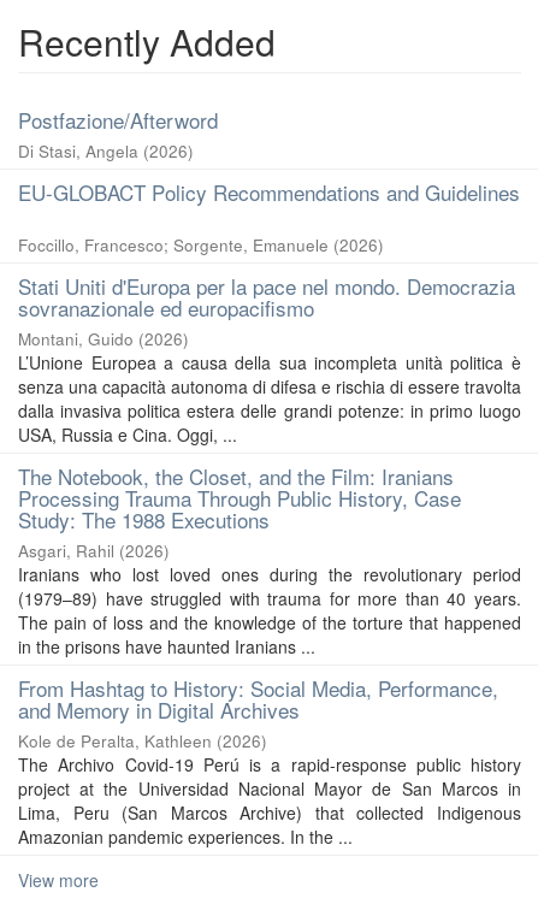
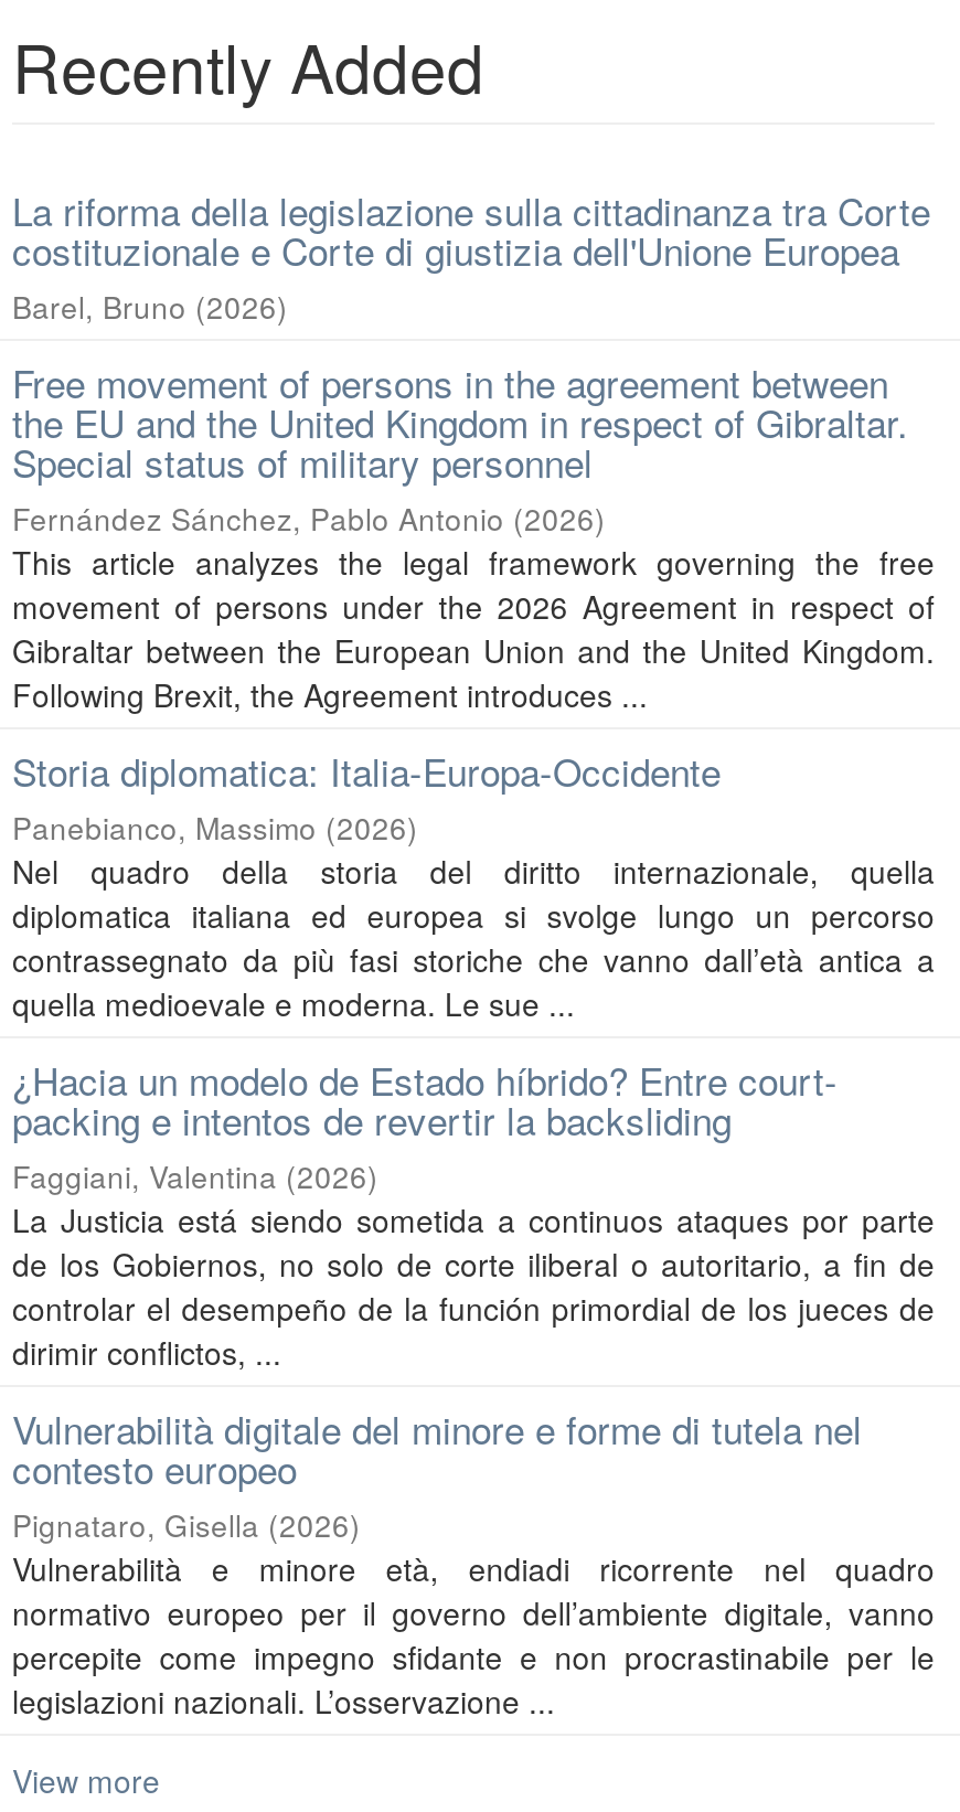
- Postfazione/Afterword
- Di Stasi, Angela (2026)
- EU-GLOBACT Policy Recommendations and Guidelines
- Foccillo, Francesco; Sorgente, Emanuele (2026)
- Stati Uniti d'Europa per la pace nel mondo. Democrazia
- sovranazionale ed europacifismo
- Montani, Guido (2026)
- L’Unione Europea a causa della sua incompleta unità politica è
- senza una capacità autonoma di difesa e rischia di essere travolta
- dalla invasiva politica estera delle grandi potenze: in primo luogo
- USA, Russia e Cina. Oggi, ...
- The Notebook, the Closet, and the Film: Iranians
- Processing Trauma Through Public History, Case
- Study: The 1988 Executions
- Asgari, Rahil (2026)
- Iranians who lost loved ones during the revolutionary period
- (1979–89) have struggled with trauma for more than 40 years.
- The pain of loss and the knowledge of the torture that happened
- in the prisons have haunted Iranians ...
- From Hashtag to History: Social Media, Performance,
- and Memory in Digital Archives
- Kole de Peralta, Kathleen (2026)
- The Archivo Covid-19 Perú is a rapid-response public history
- project at the Universidad Nacional Mayor de San Marcos in
- Lima, Peru (San Marcos Archive) that collected Indigenous
- Amazonian pandemic experiences. In the ...
+ La riforma della legislazione sulla cittadinanza tra Corte
+ costituzionale e Corte di giustizia dell'Unione Europea
+ Barel, Bruno (2026)
+ Free movement of persons in the agreement between
+ the EU and the United Kingdom in respect of Gibraltar.
+ Special status of military personnel
+ Fernández Sánchez, Pablo Antonio (2026)
+ This article analyzes the legal framework governing the free
+ movement of persons under the 2026 Agreement in respect of
+ Gibraltar between the European Union and the United Kingdom.
+ Following Brexit, the Agreement introduces ...
+ Storia diplomatica: Italia-Europa-Occidente
+ Panebianco, Massimo (2026)
+ Nel quadro della storia del diritto internazionale, quella
+ diplomatica italiana ed europea si svolge lungo un percorso
+ contrassegnato da più fasi storiche che vanno dall’età antica a
+ quella medioevale e moderna. Le sue ...
+ ¿Hacia un modelo de Estado híbrido? Entre court-
+ packing e intentos de revertir la backsliding
+ Faggiani, Valentina (2026)
+ La Justicia está siendo sometida a continuos ataques por parte
+ de los Gobiernos, no solo de corte iliberal o autoritario, a fin de
+ controlar el desempeño de la función primordial de los jueces de
+ dirimir conflictos, ...
+ Vulnerabilità digitale del minore e forme di tutela nel
+ contesto europeo
+ Pignataro, Gisella (2026)
+ Vulnerabilità e minore età, endiadi ricorrente nel quadro
+ normativo europeo per il governo dell’ambiente digitale, vanno
+ percepite come impegno sfidante e non procrastinabile per le
+ legislazioni nazionali. L’osservazione ...
